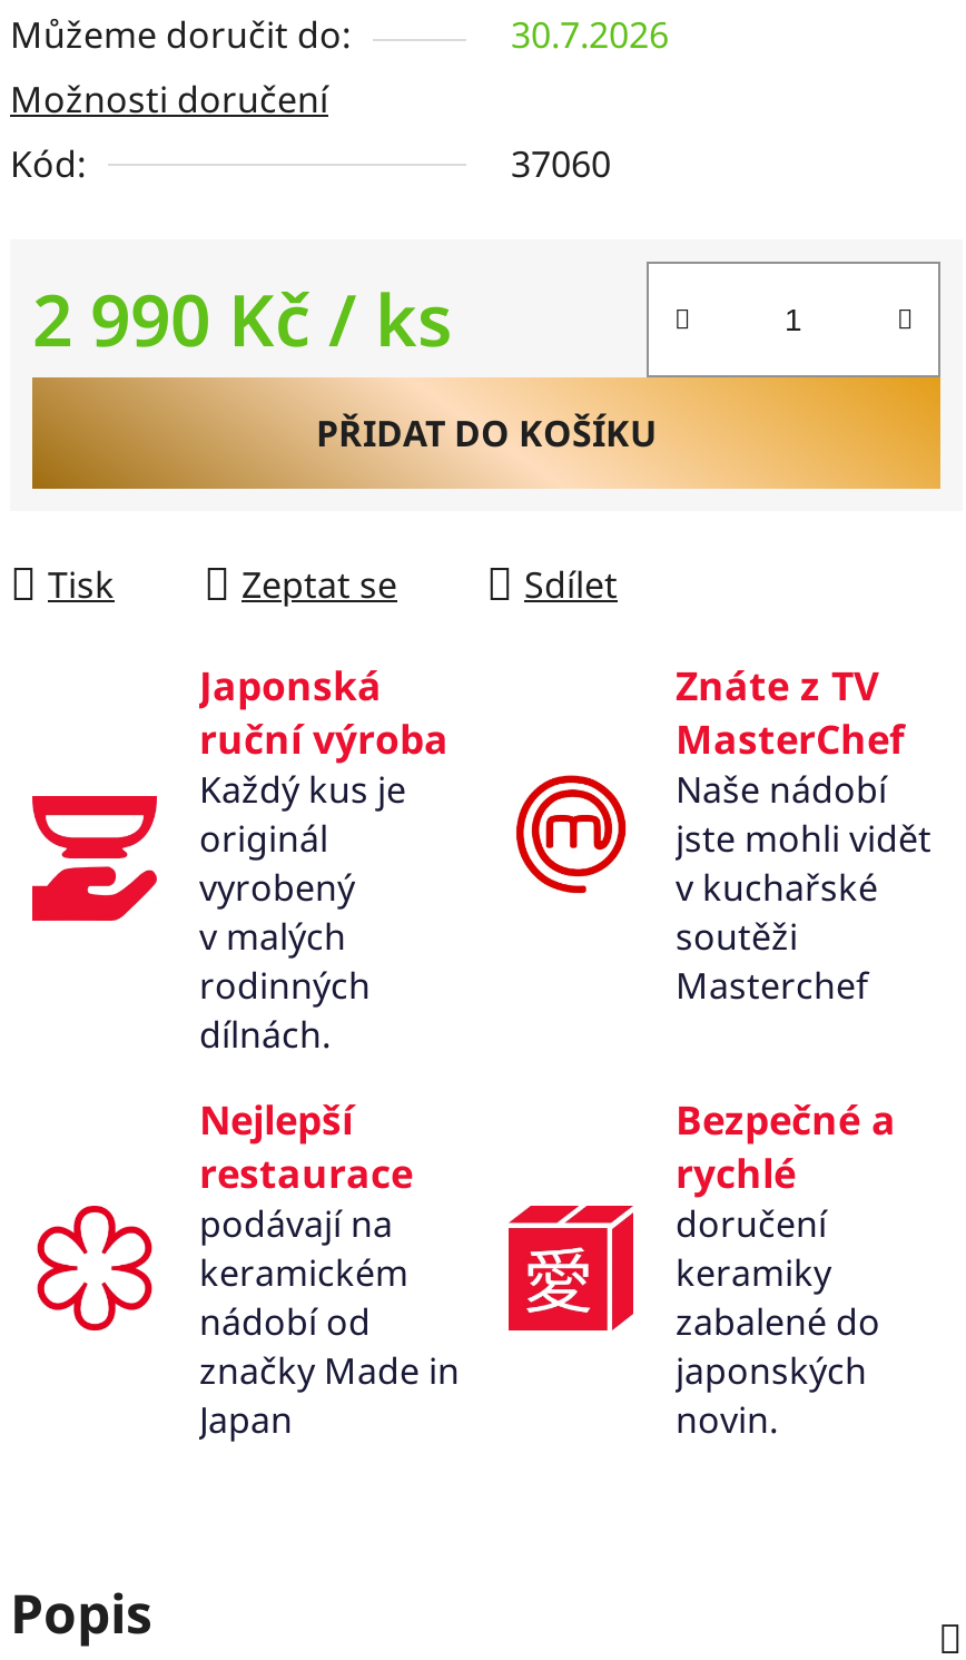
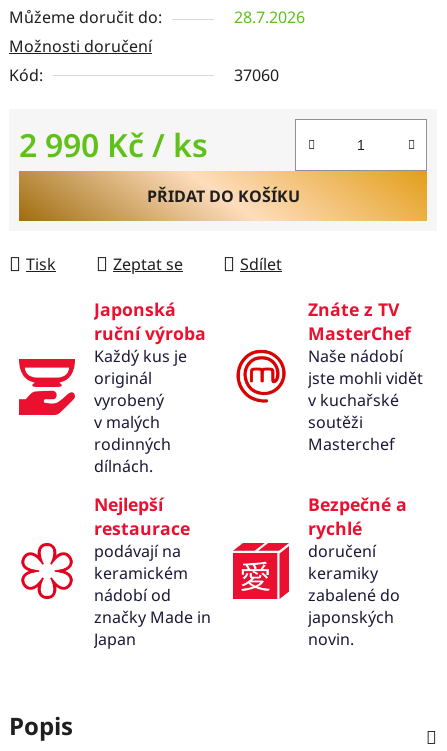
- 30.7.2026
+ 28.7.2026
